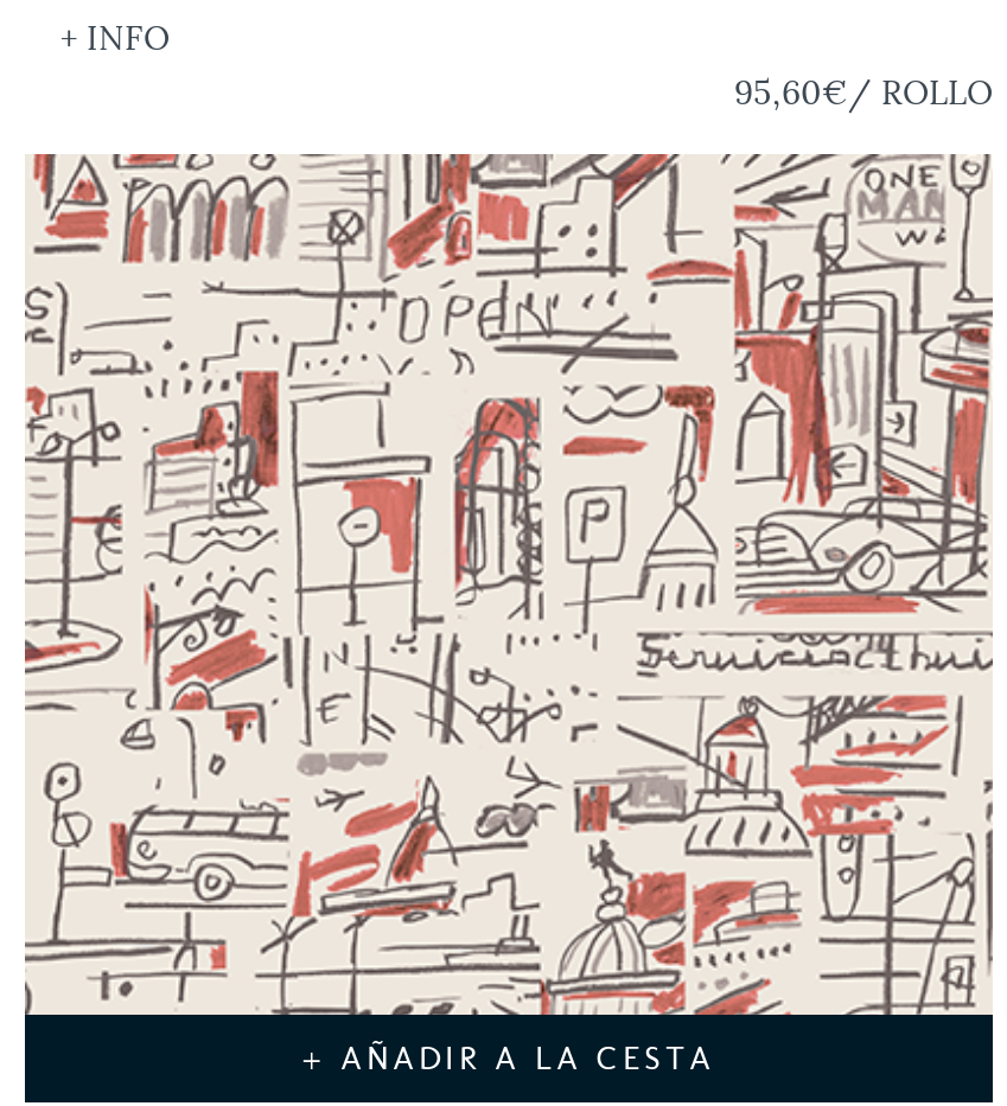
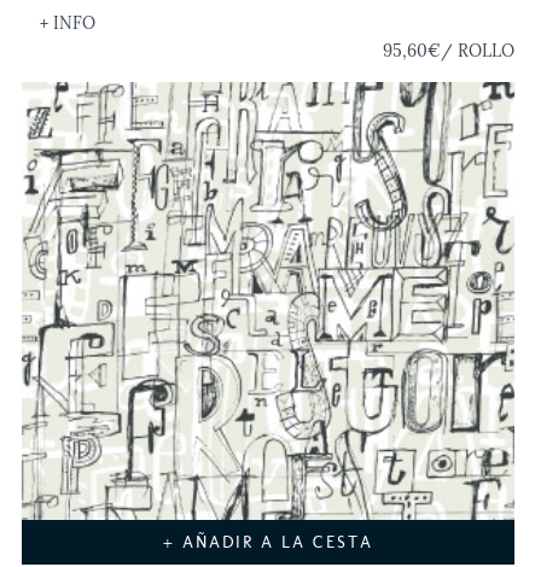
- [image]
+ [image]
